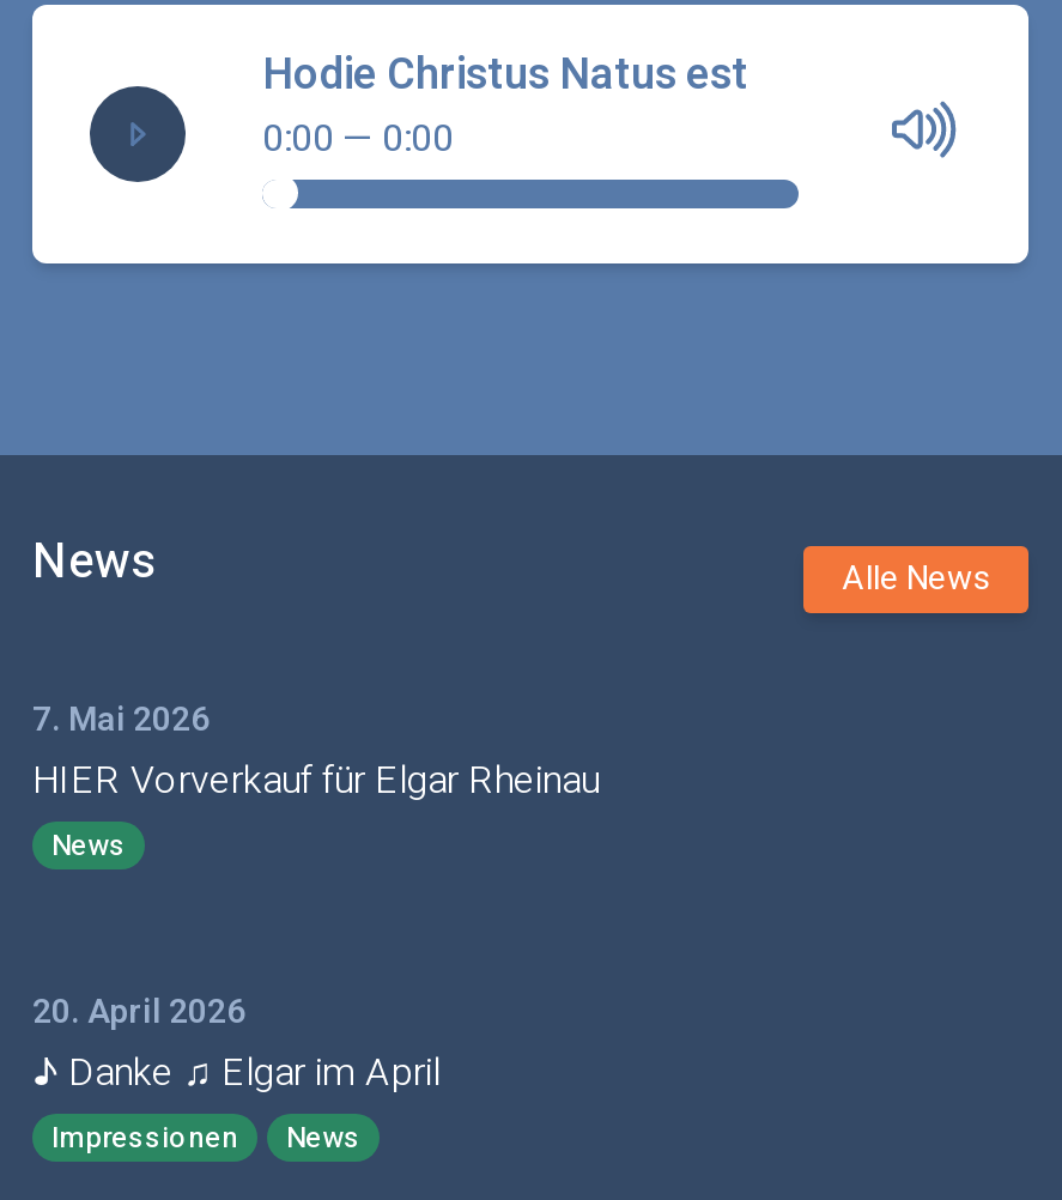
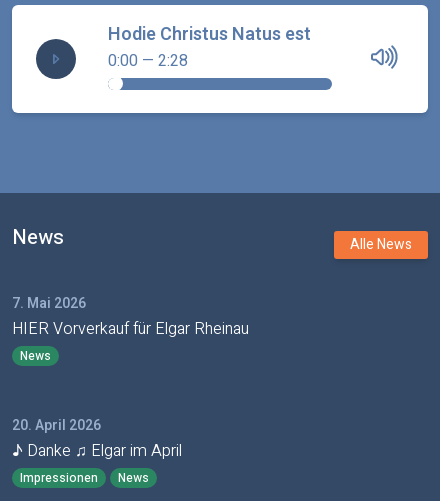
- 0:00 — 0:00
+ 0:00 — 2:28
